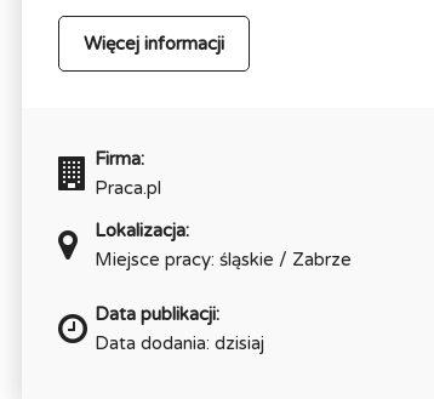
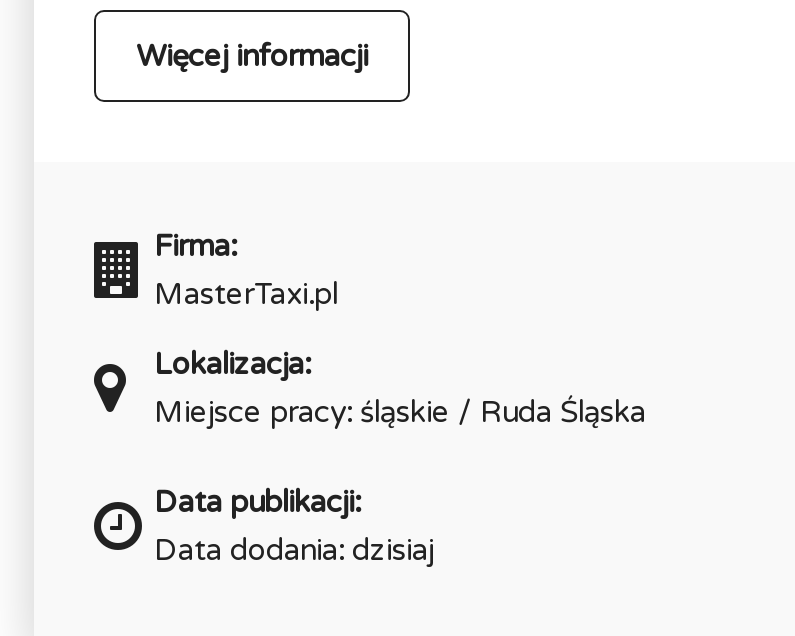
- Praca.pl
+ MasterTaxi.pl

- Miejsce pracy: śląskie / Zabrze
+ Miejsce pracy: śląskie / Ruda Śląska
